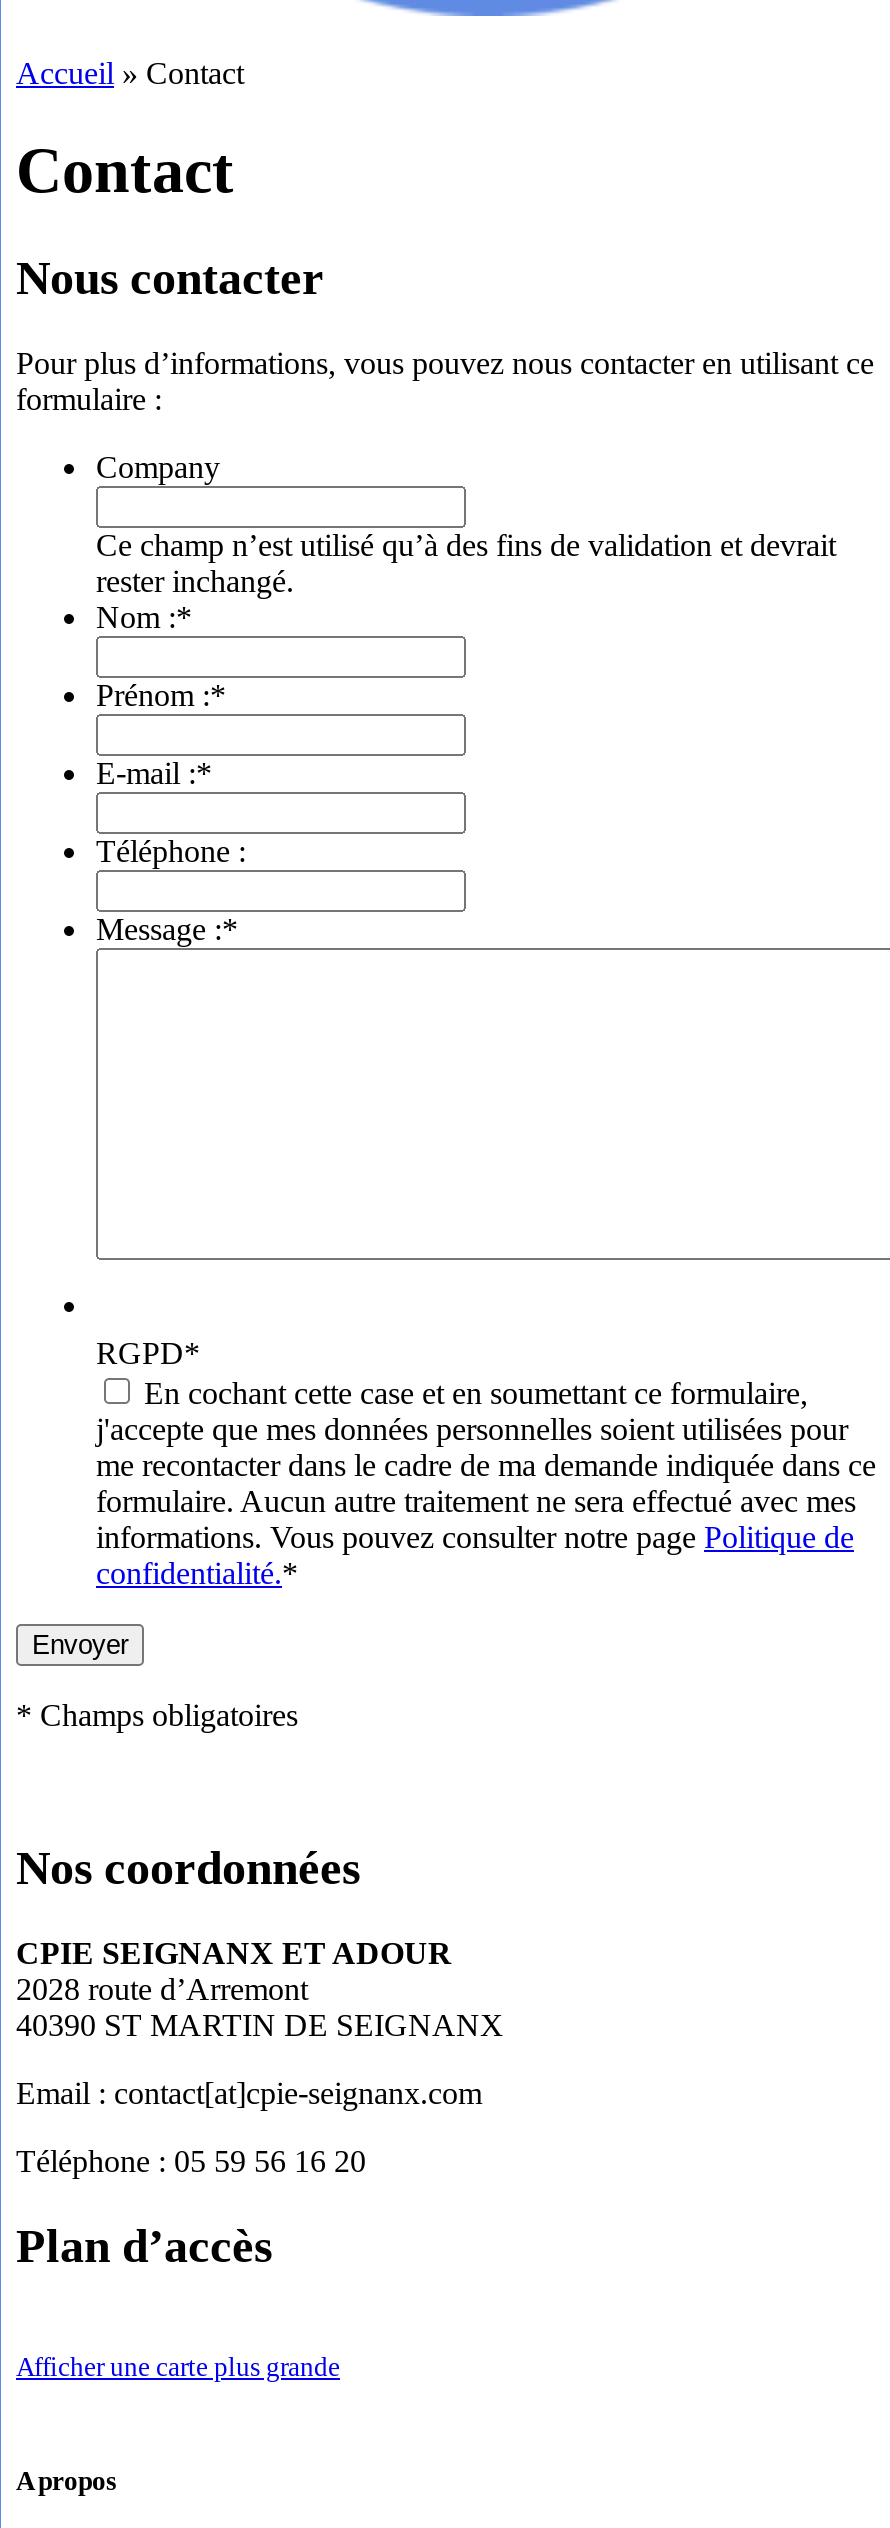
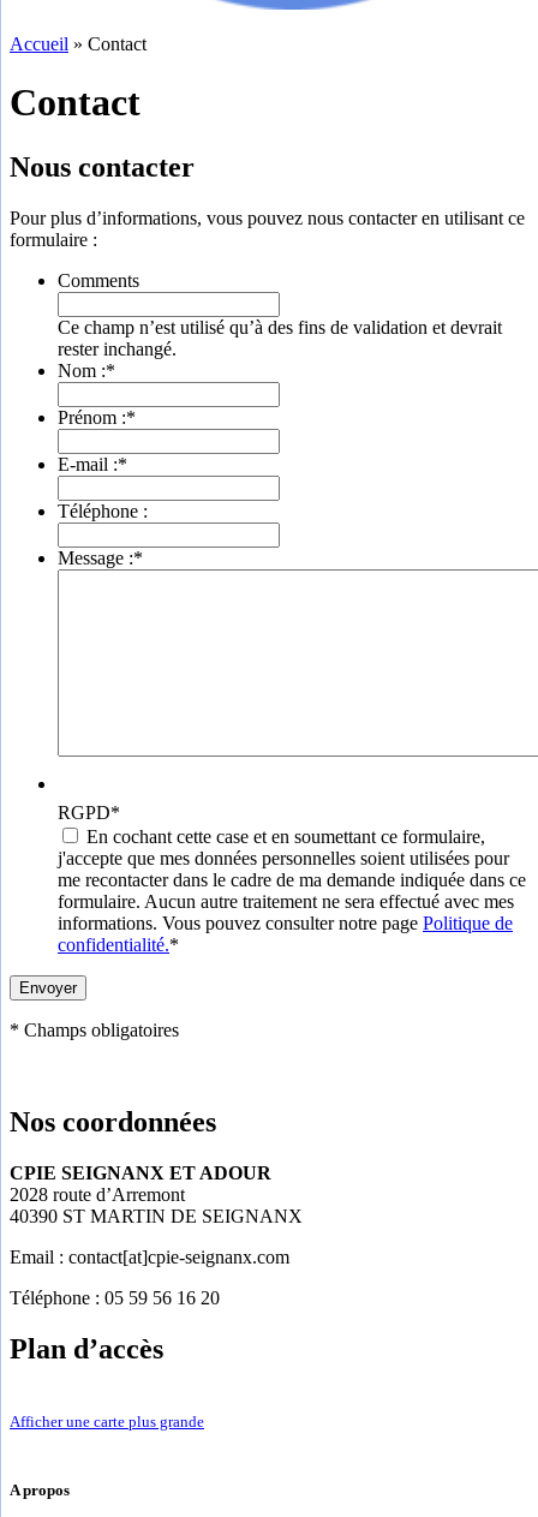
- Company
+ Comments
